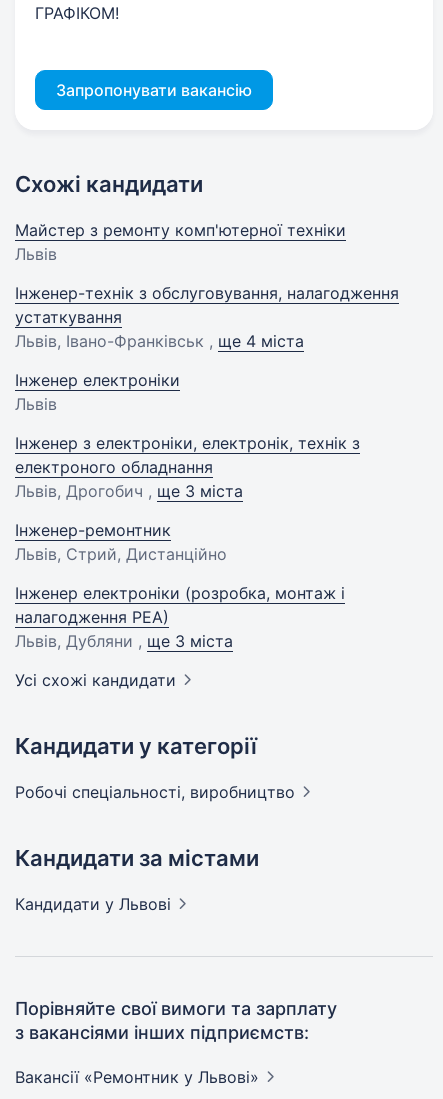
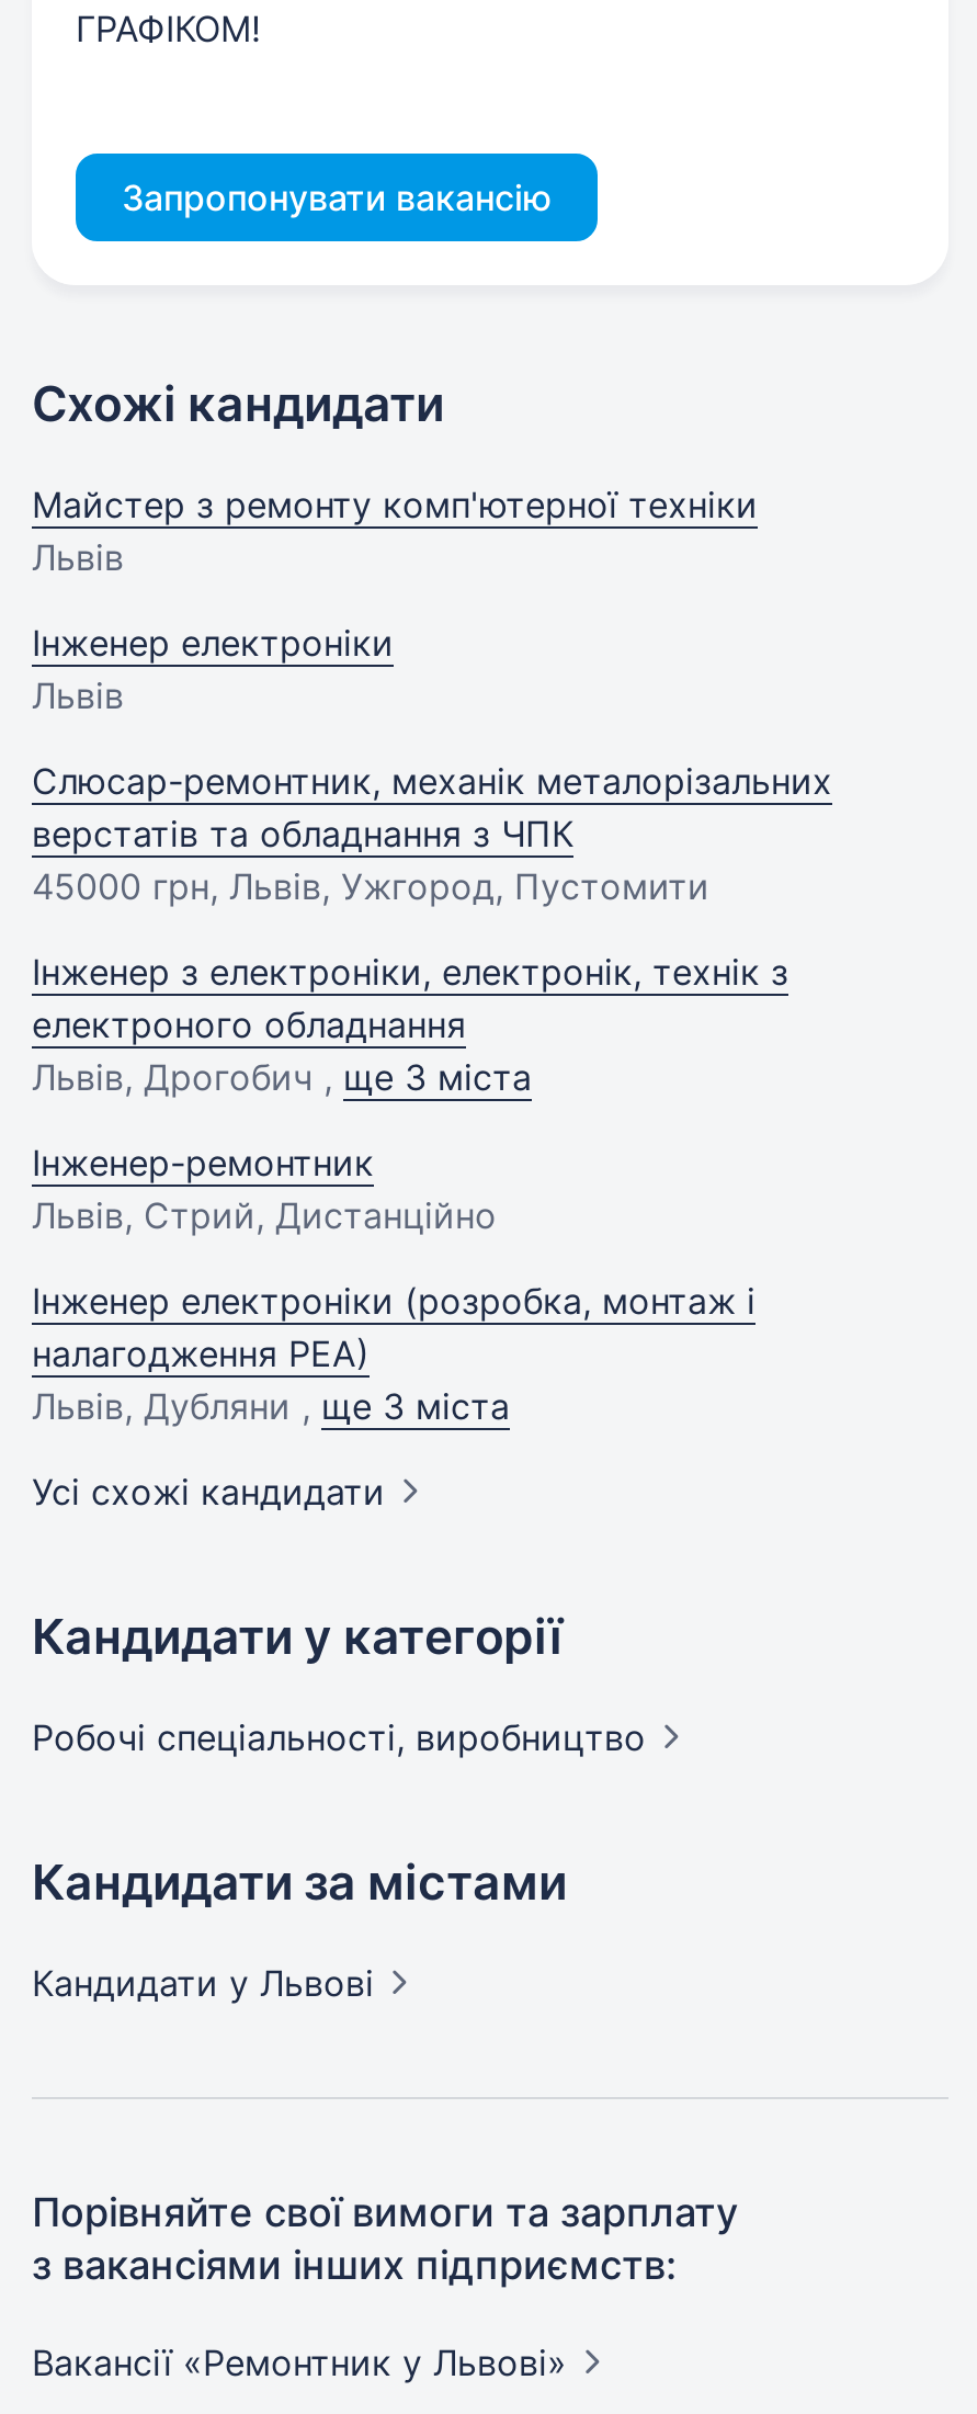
- Інженер-технік з обслуговування, налагодження
- устаткування
- Львів, Івано-Франківськ , ще 4 міста

moved up: Інженер електроніки | Львів

+ Слюсар-ремонтник, механік металорізальних
+ верстатів та обладнання з ЧПК
+ 45000 грн, Львів, Ужгород, Пустомити
